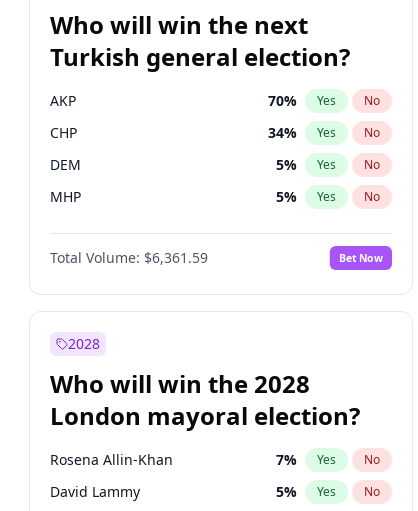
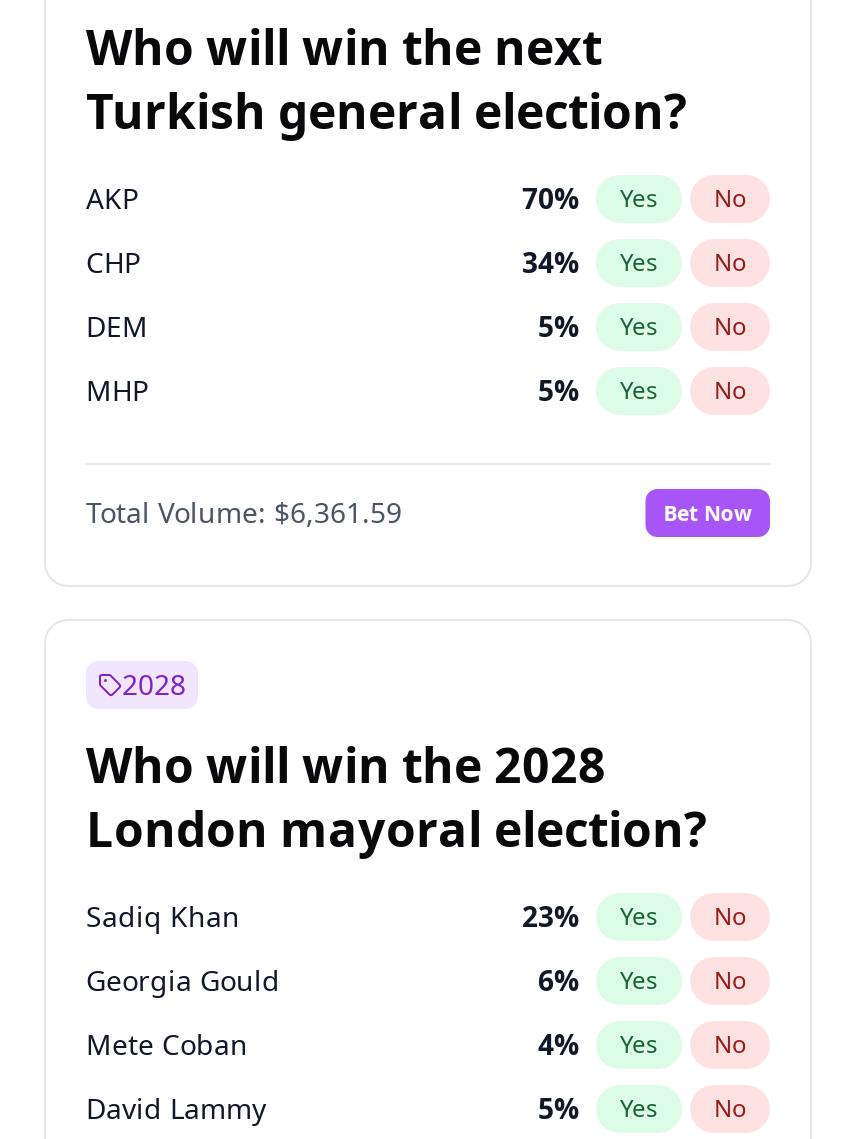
- Rosena Allin-Khan
- 7%
+ Sadiq Khan
+ 23%
+ Yes
+ No
+ Georgia Gould
+ 6%
+ Yes
+ No
+ Mete Coban
+ 4%
